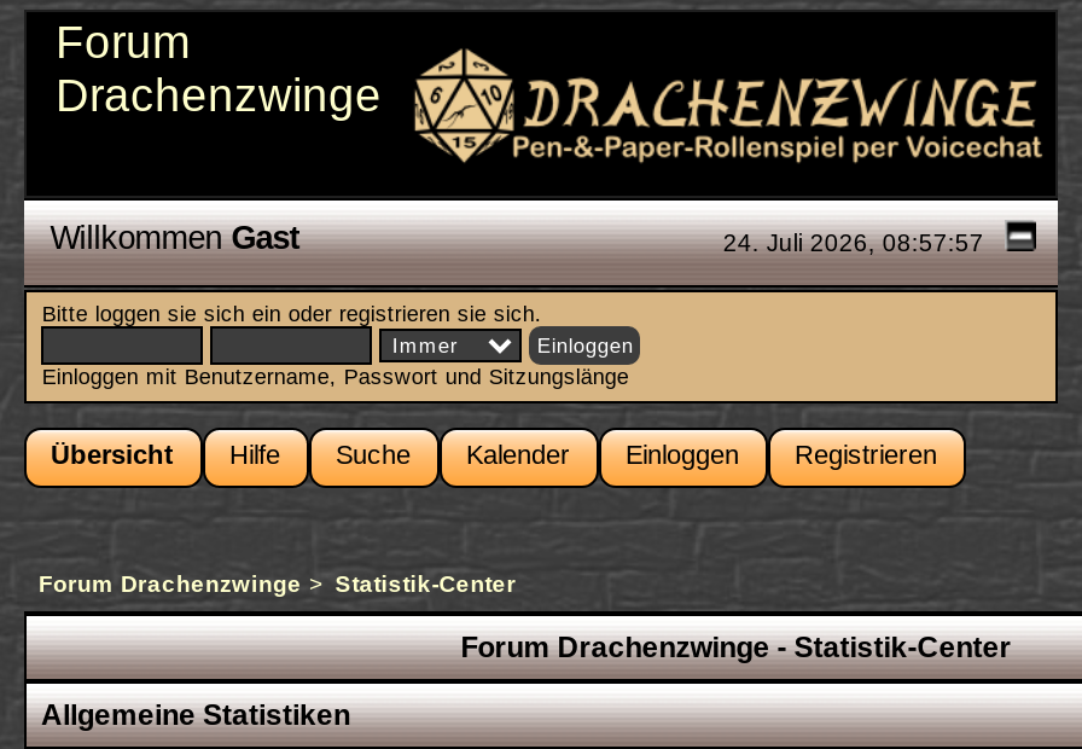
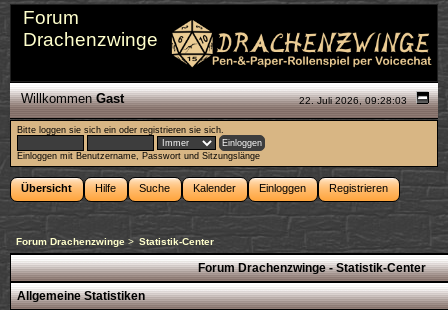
- 24. Juli 2026, 08:57:57
+ 22. Juli 2026, 09:28:03
